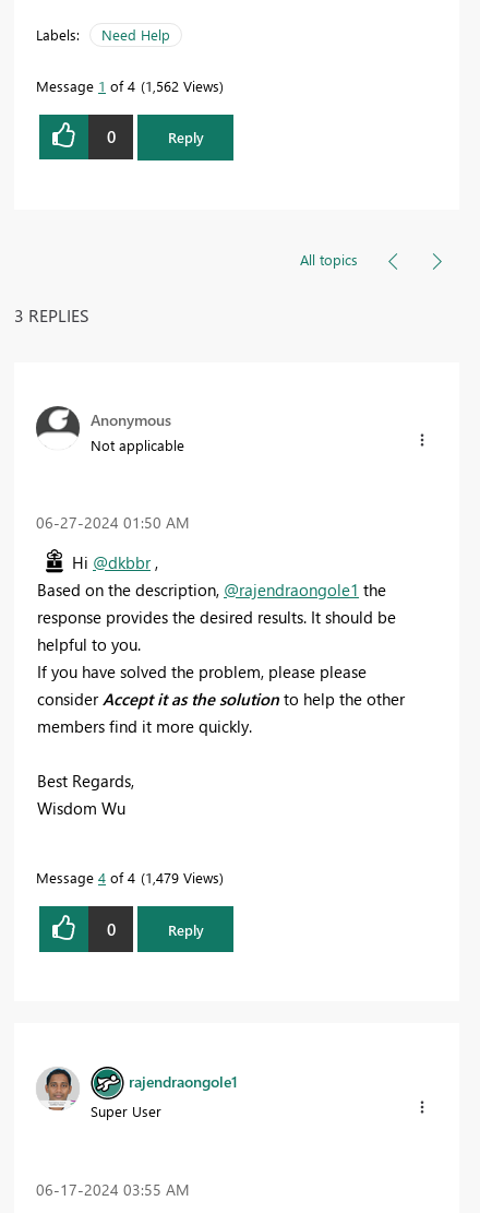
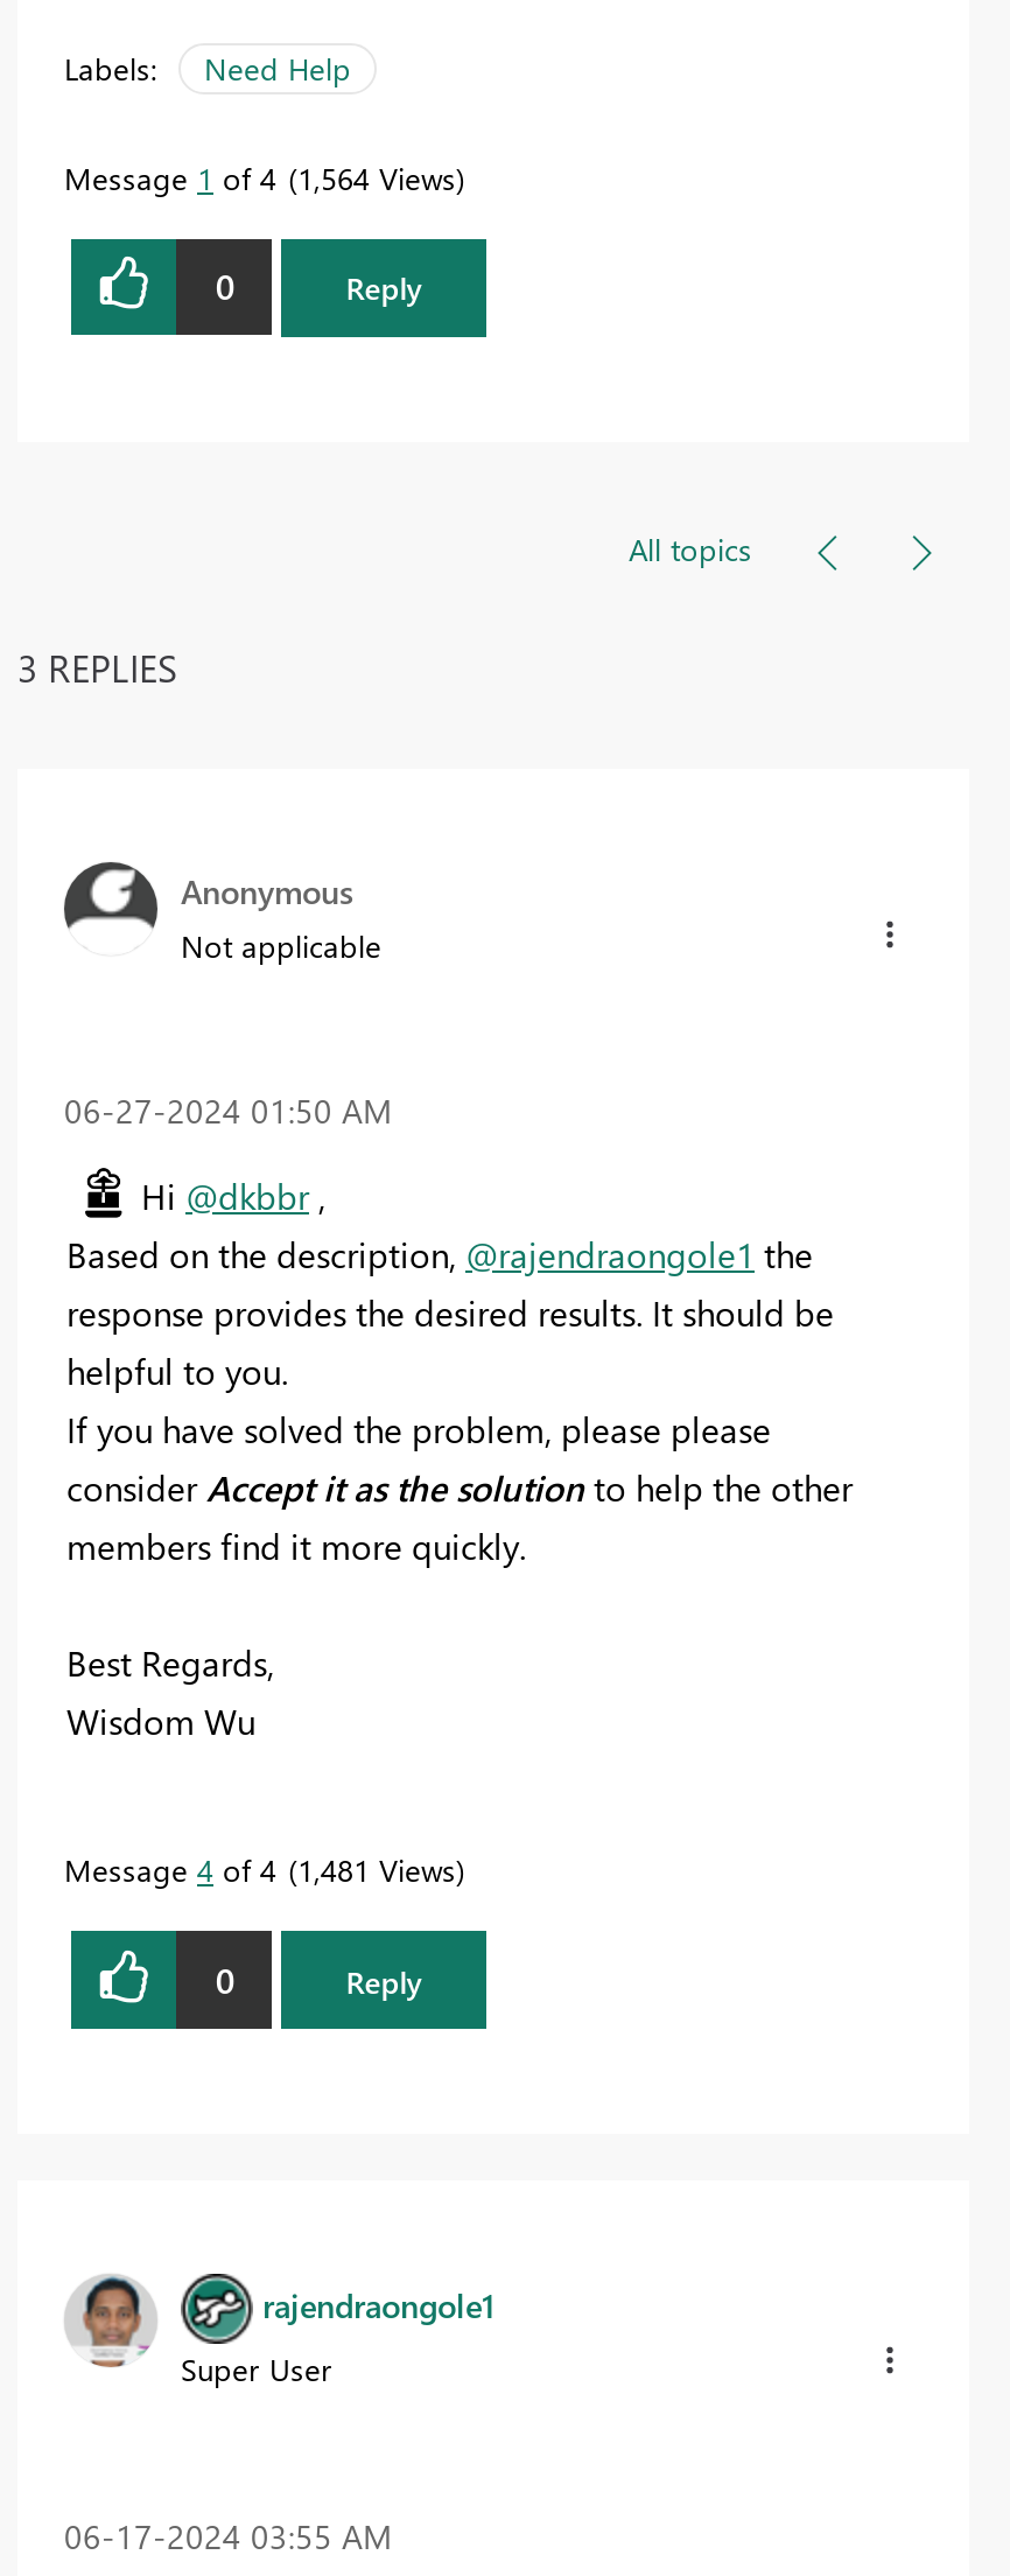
- Message 1 of 4 1,562 Views
+ Message 1 of 4 1,564 Views

- Message 4 of 4 1,479 Views
+ Message 4 of 4 1,481 Views
